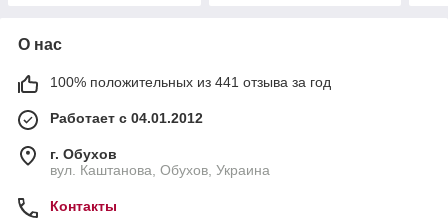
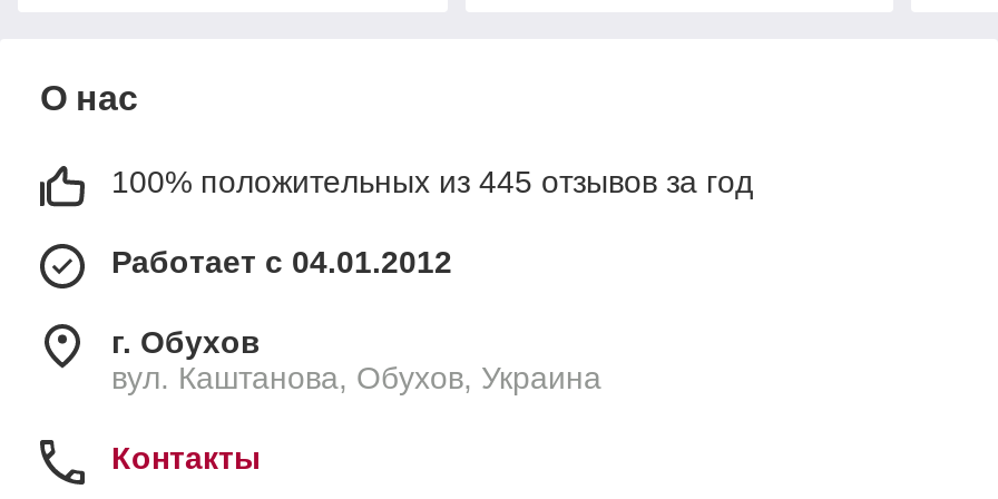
- 100% положительных из 441 отзыва за год
+ 100% положительных из 445 отзывов за год
